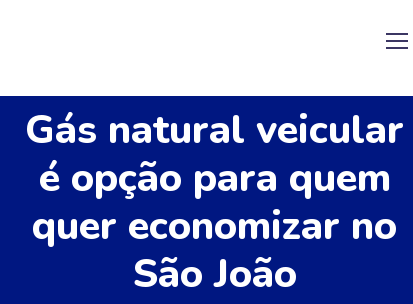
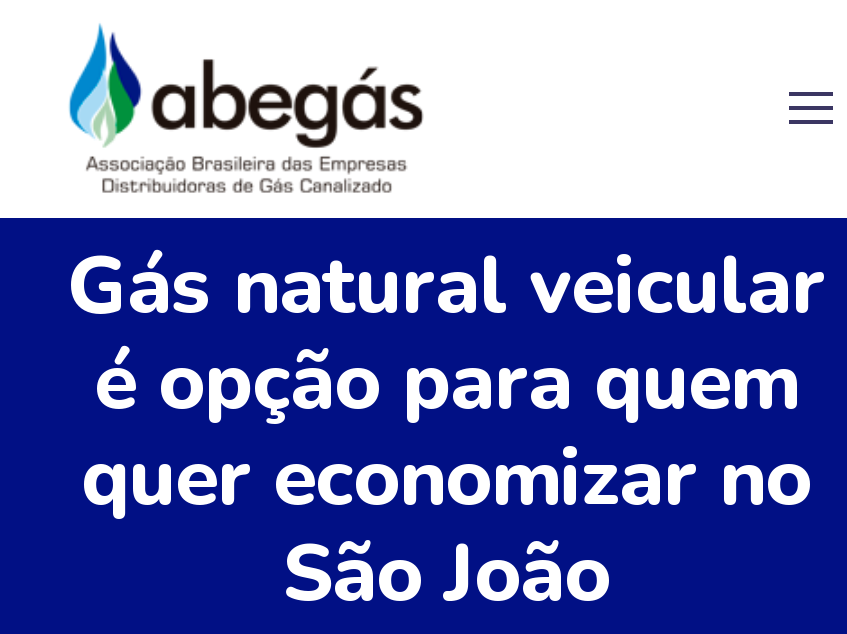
+ [image]
